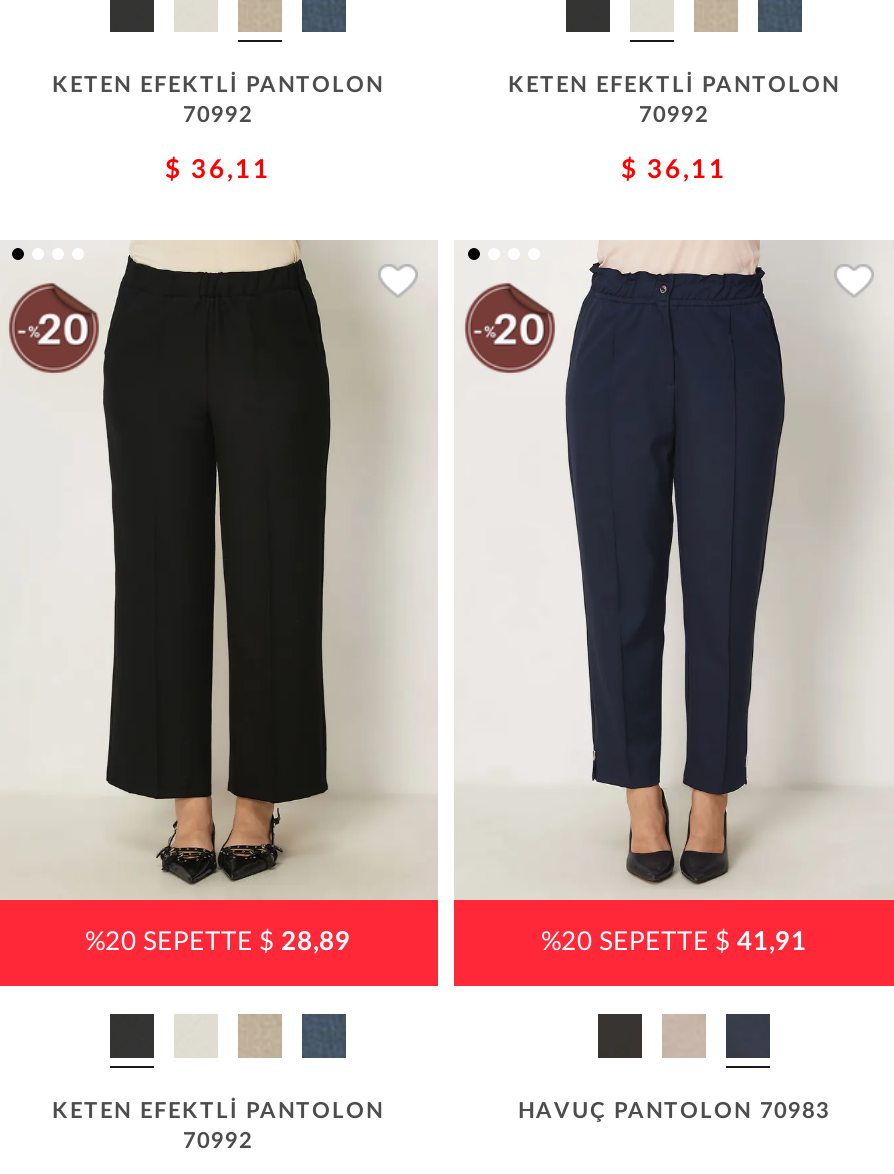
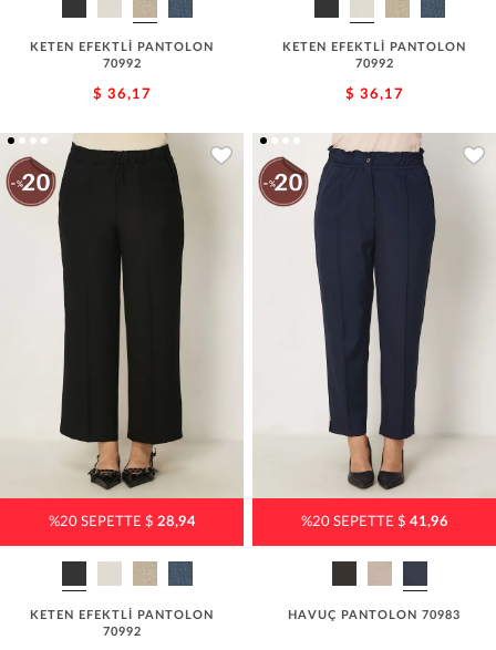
- $ 36,11
+ $ 36,17

- $ 36,11
+ $ 36,17

- %20 SEPETTE $28,89
+ %20 SEPETTE $28,94

- %20 SEPETTE $41,91
+ %20 SEPETTE $41,96
